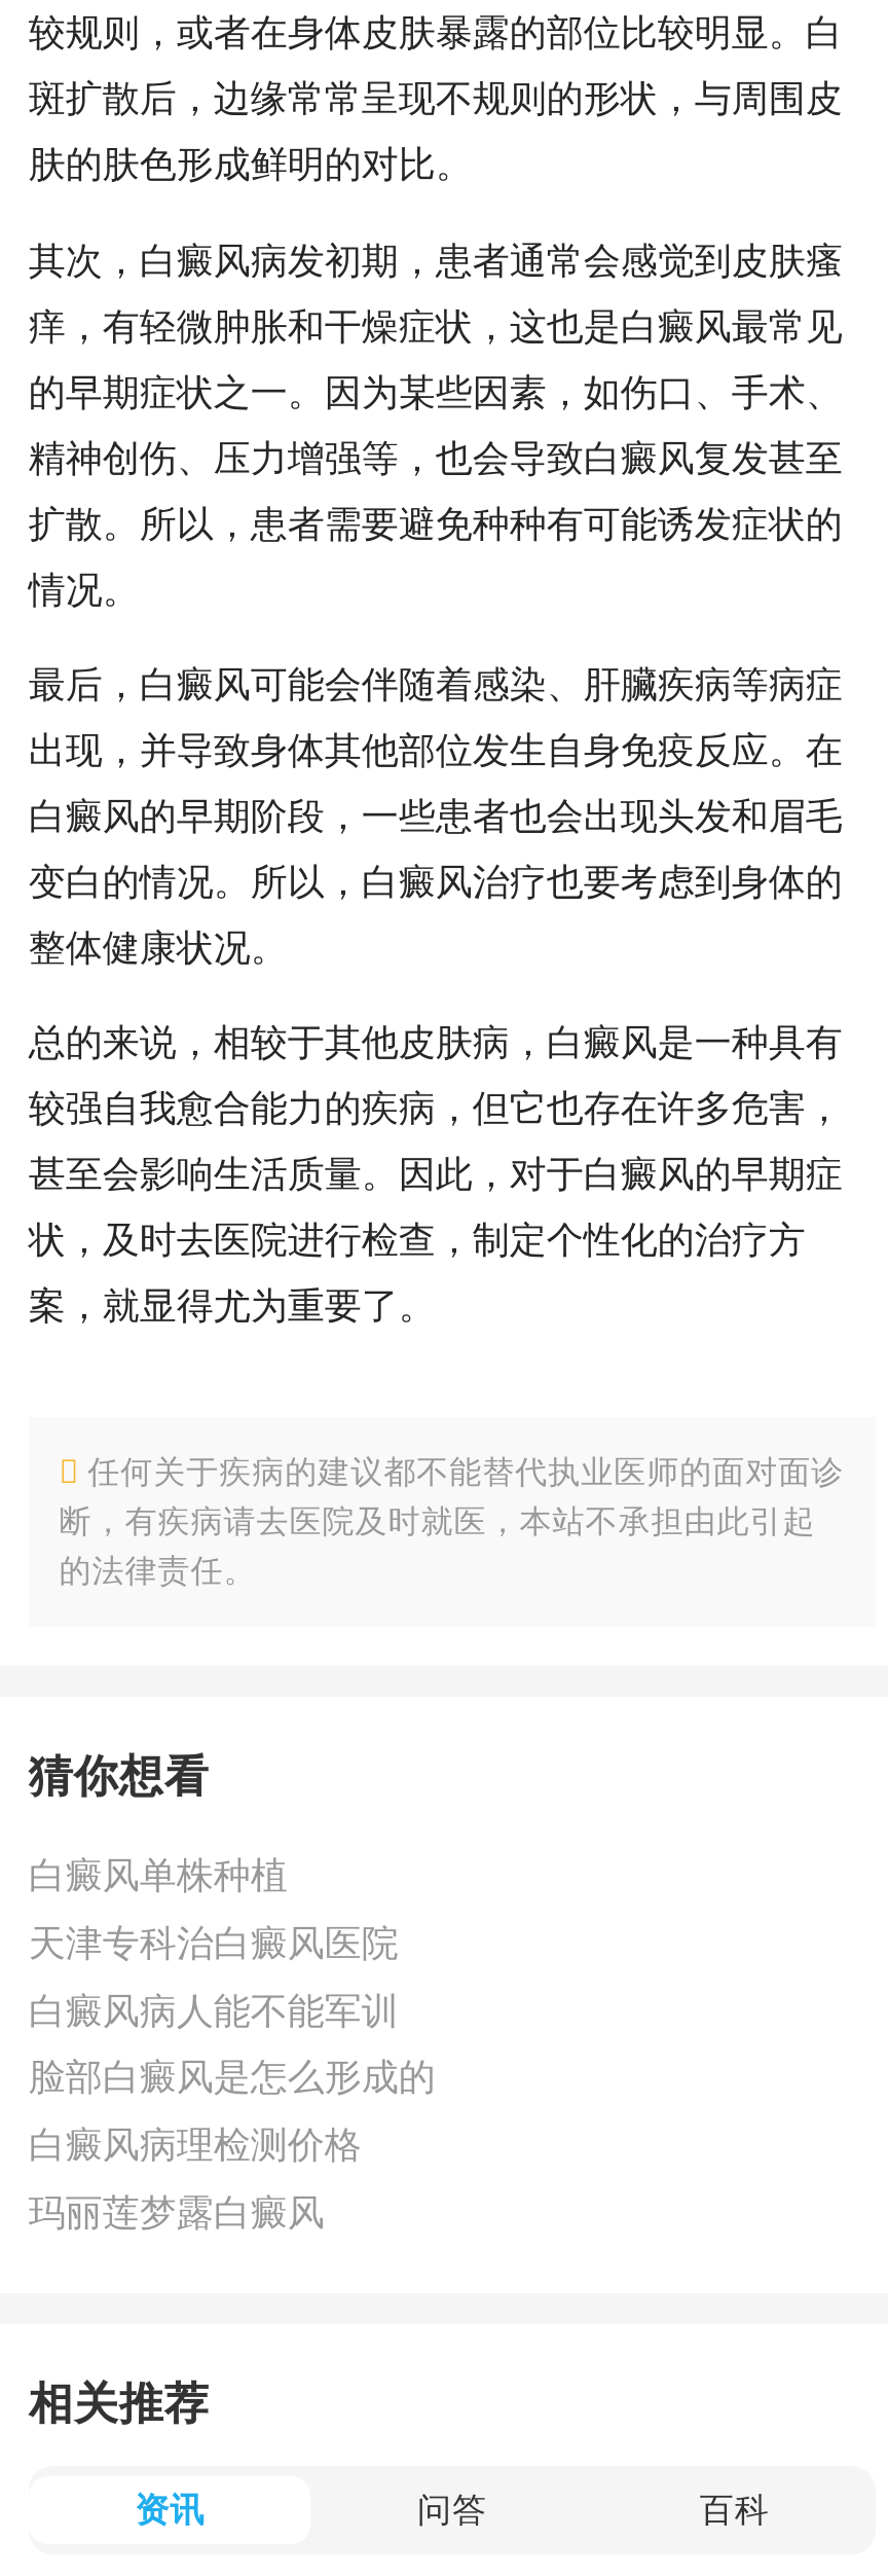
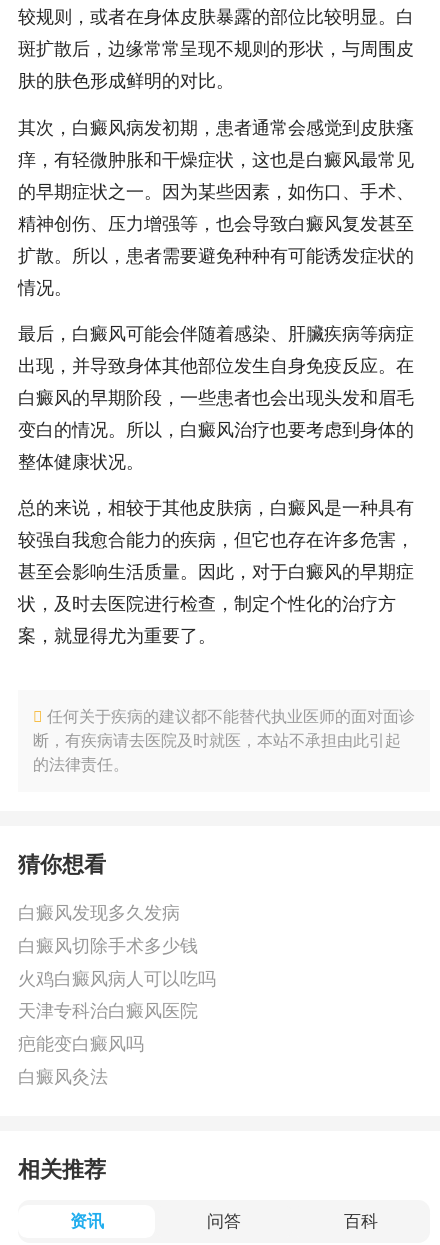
- 白癜风单株种植
+ 白癜风发现多久发病
+ 白癜风切除手术多少钱
+ 火鸡白癜风病人可以吃吗

moved down: 天津专科治白癜风医院

- 白癜风病人能不能军训
- 脸部白癜风是怎么形成的
- 白癜风病理检测价格
- 玛丽莲梦露白癜风
+ 疤能变白癜风吗
+ 白癜风灸法
